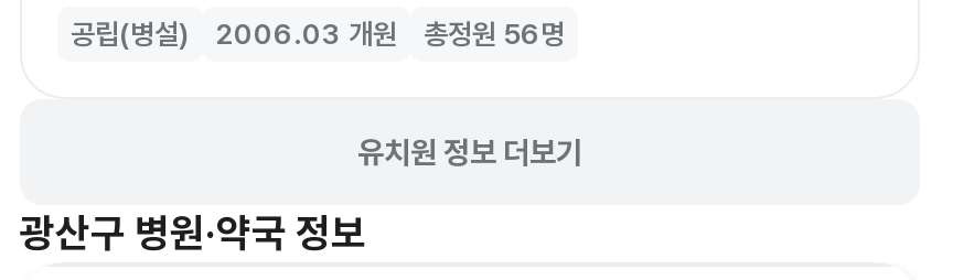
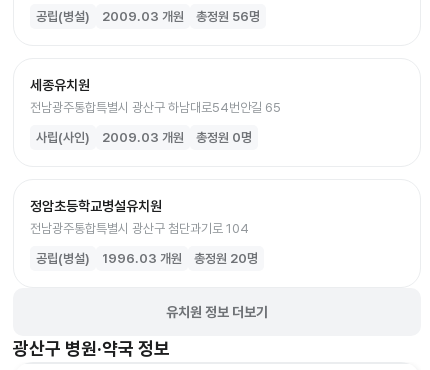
- 공립(병설) 2006.03 개원 총정원 56명
+ 공립(병설) 2009.03 개원 총정원 56명

+ 세종유치원
+ 전남광주통합특별시 광산구 하남대로54번안길 65
+ 사립(사인)
+ 2009.03 개원
+ 총정원 0명

+ 정암초등학교병설유치원
+ 전남광주통합특별시 광산구 첨단과기로 104
+ 공립(병설)
+ 1996.03 개원
+ 총정원 20명
